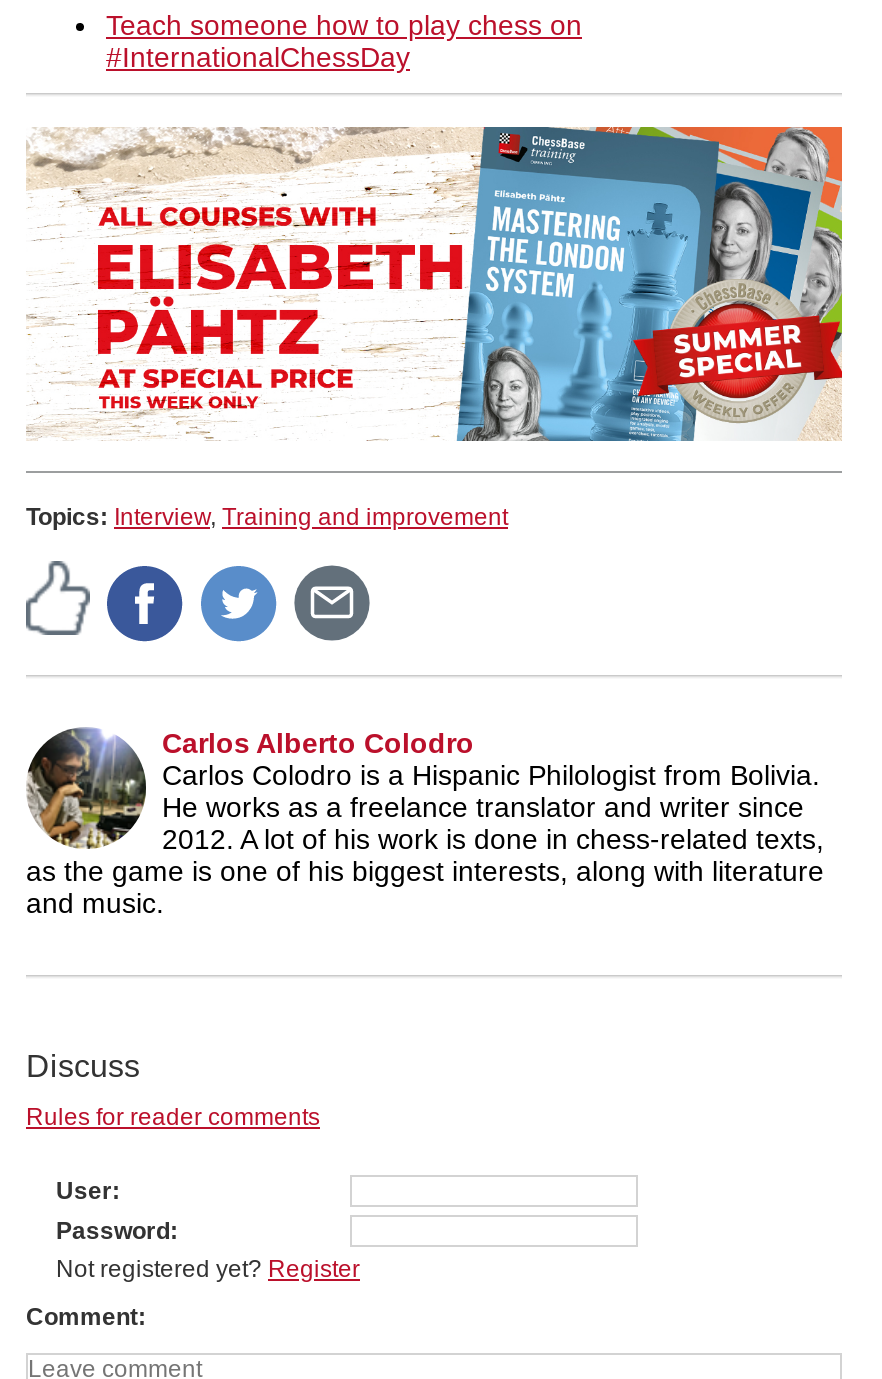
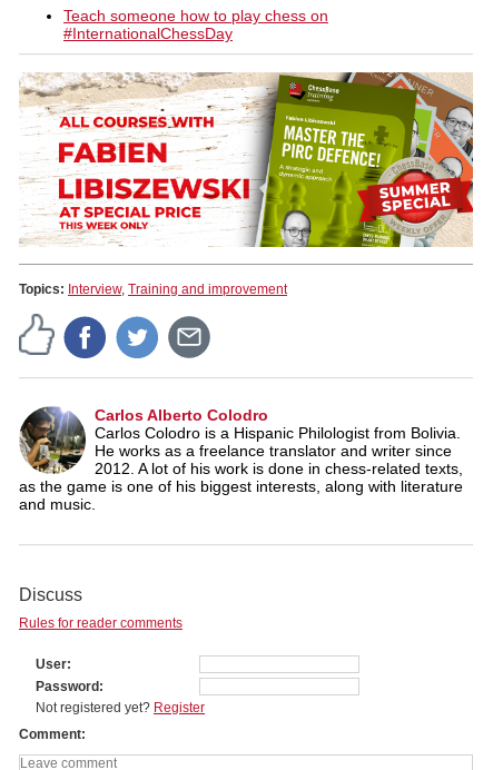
- [image]
+ [image]
